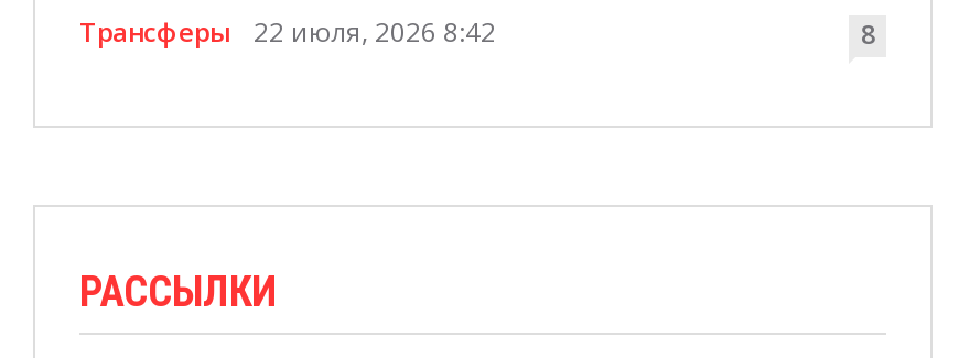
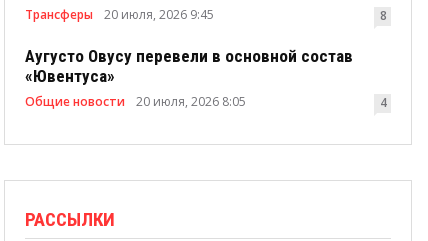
- Трансферы 22 июля, 2026 8:42
+ Трансферы 20 июля, 2026 9:45

+ Аугусто Овусу перевели в основной состав
+ «Ювентуса»
+ Общие новости
+ 20 июля, 2026 8:05
+ 4
